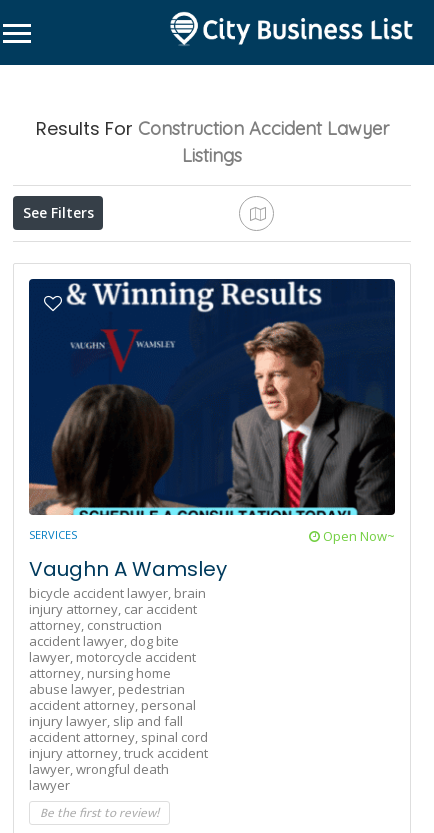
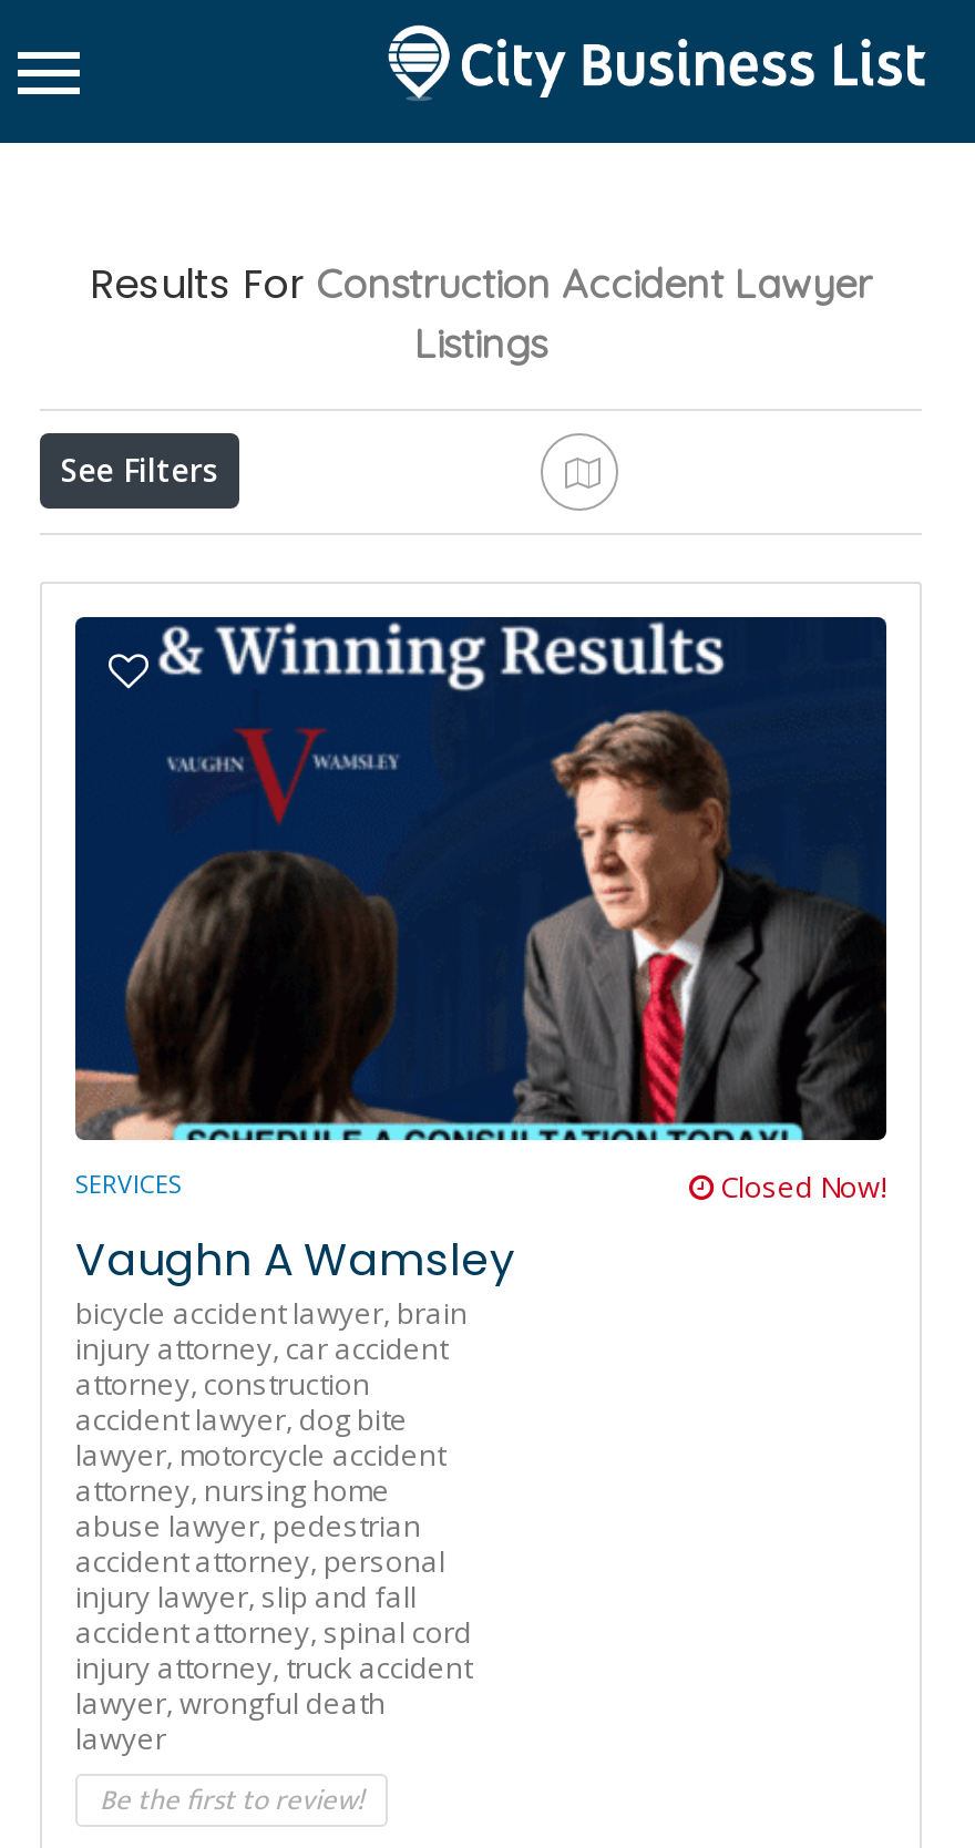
- Open Now~
+ Closed Now!
